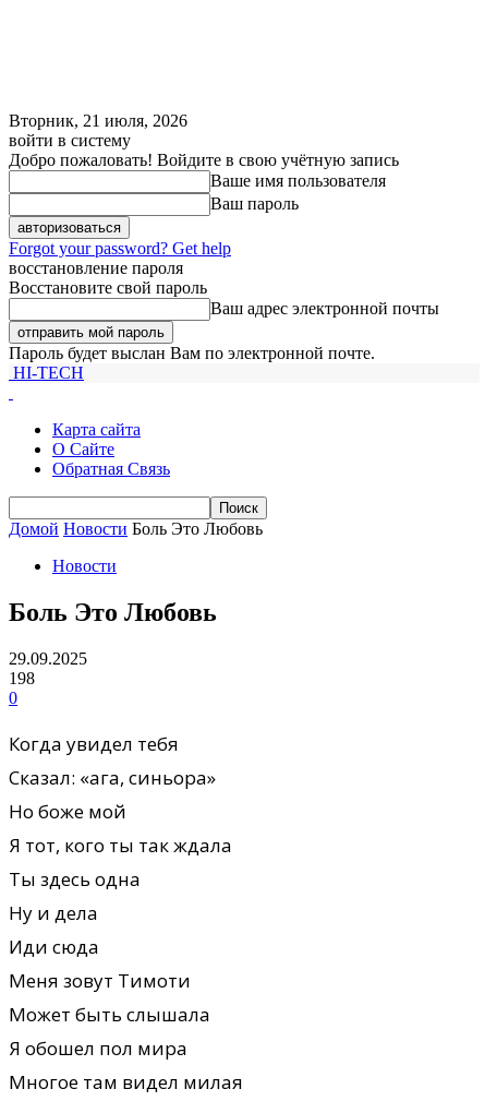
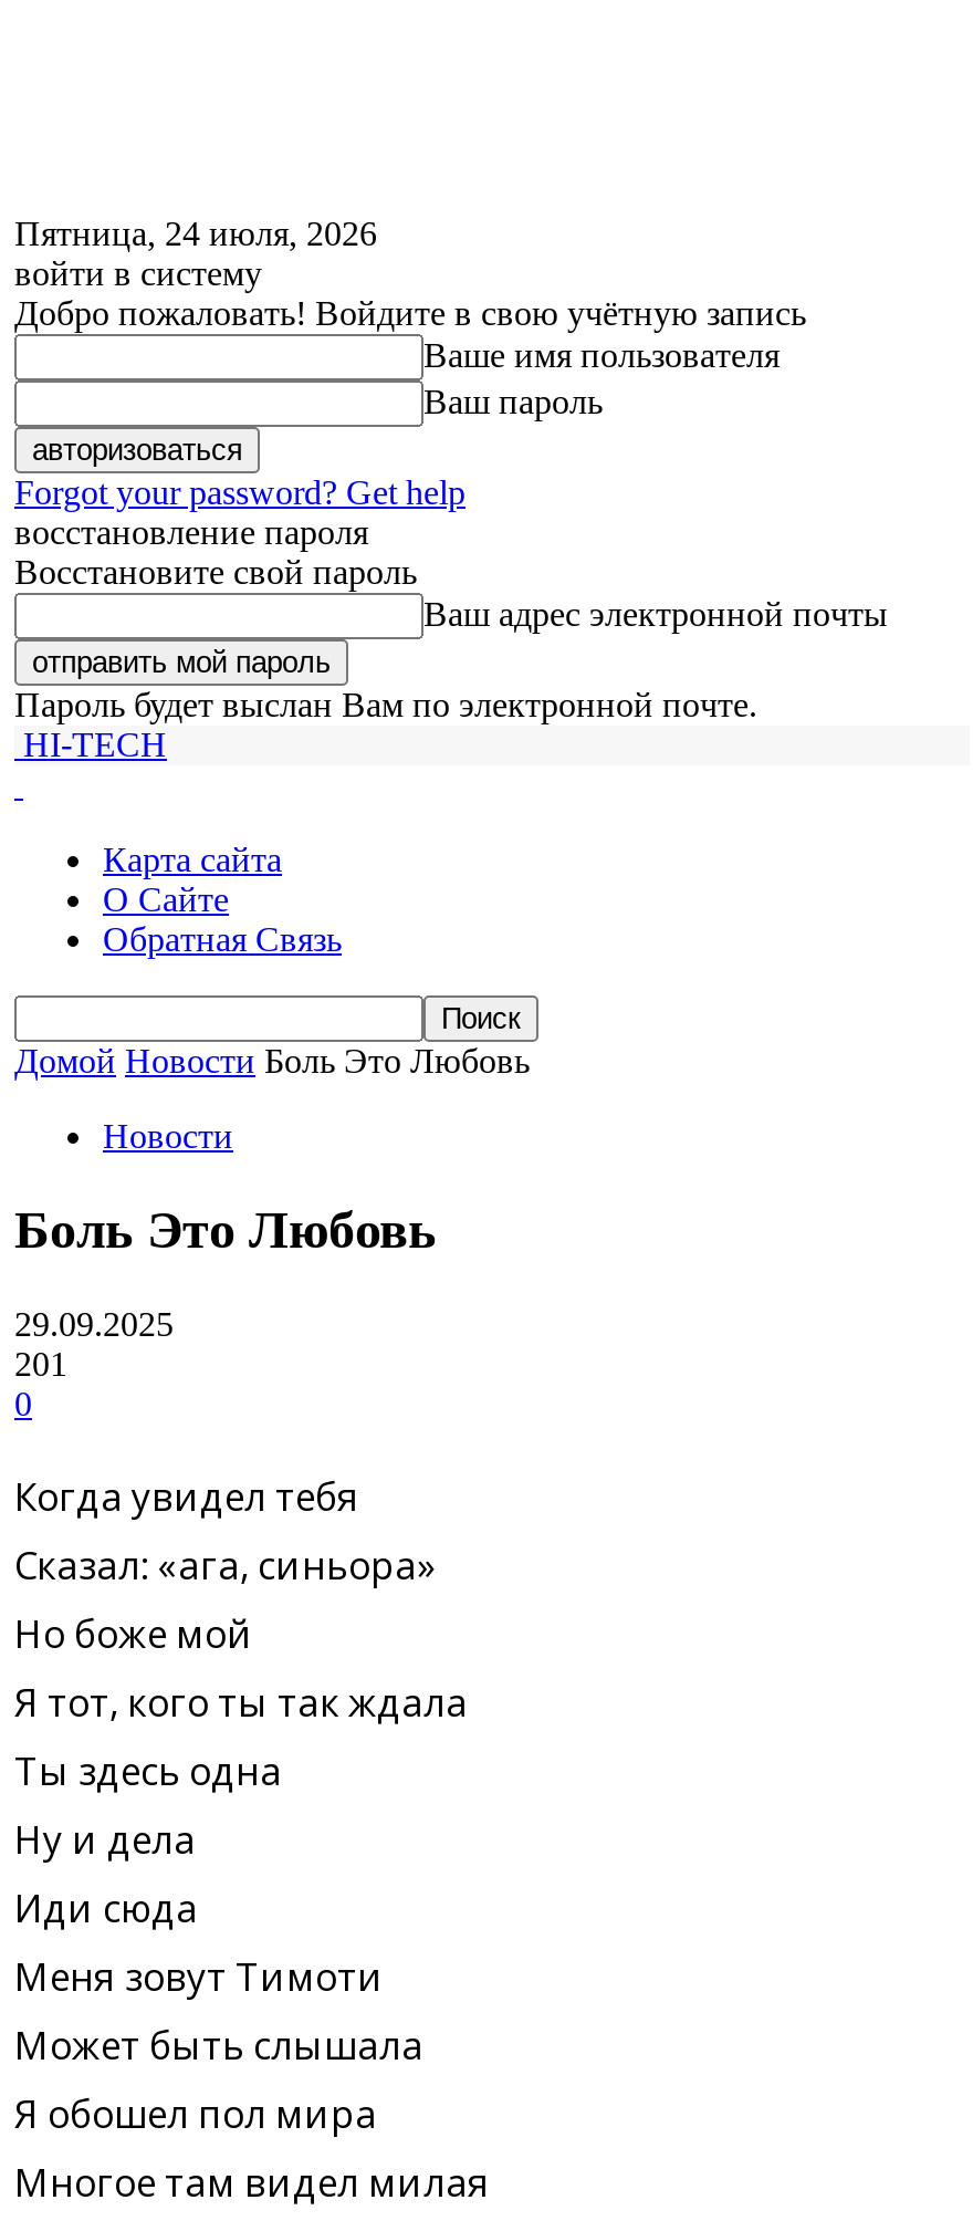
- Вторник, 21 июля, 2026
+ Пятница, 24 июля, 2026

- 198
+ 201
